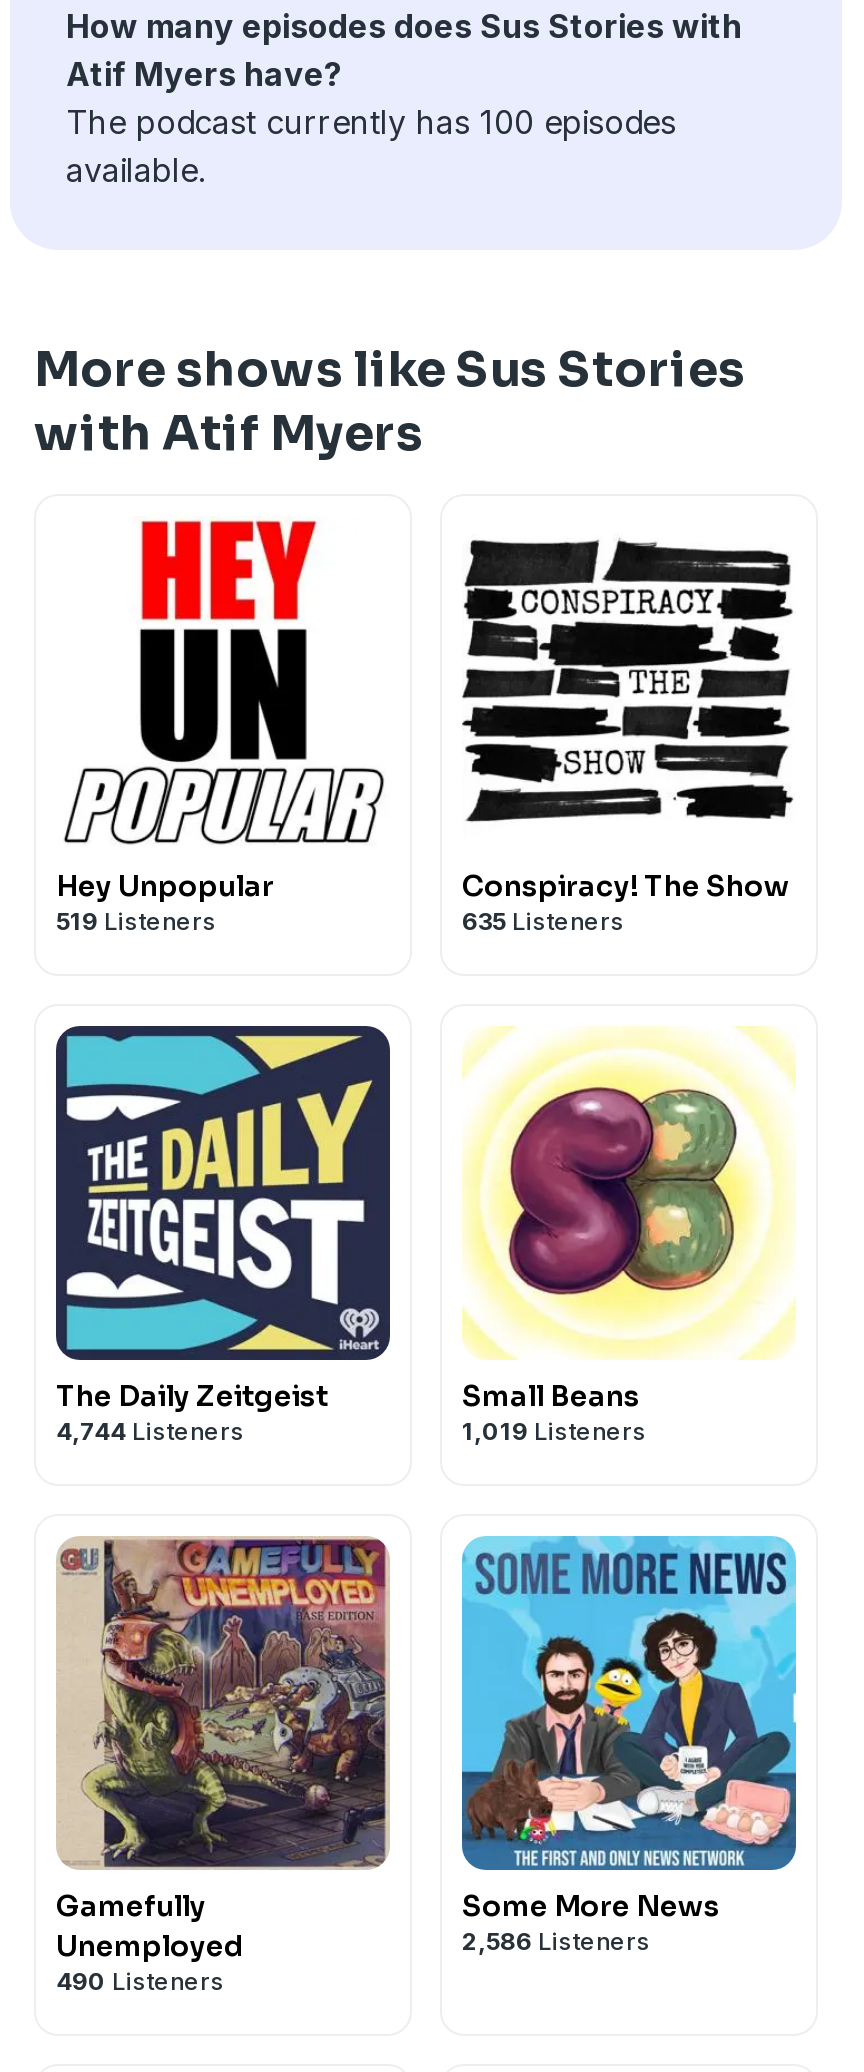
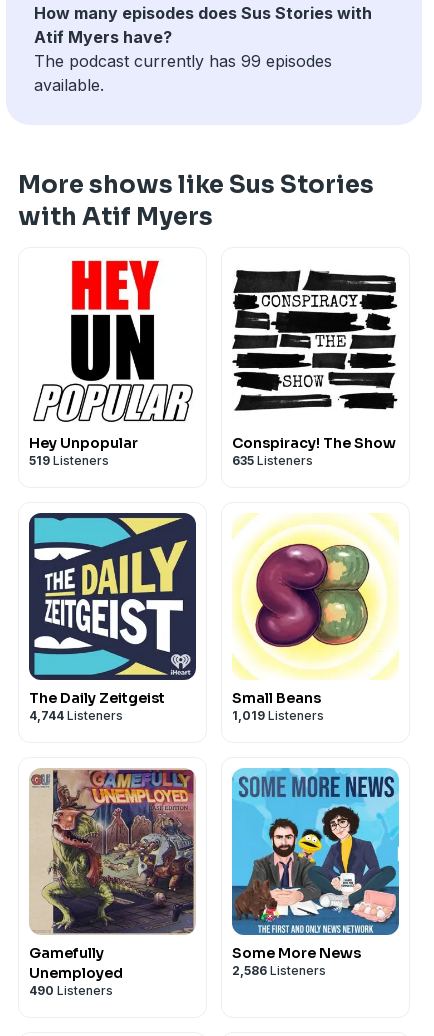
- The podcast currently has 100 episodes
+ The podcast currently has 99 episodes
